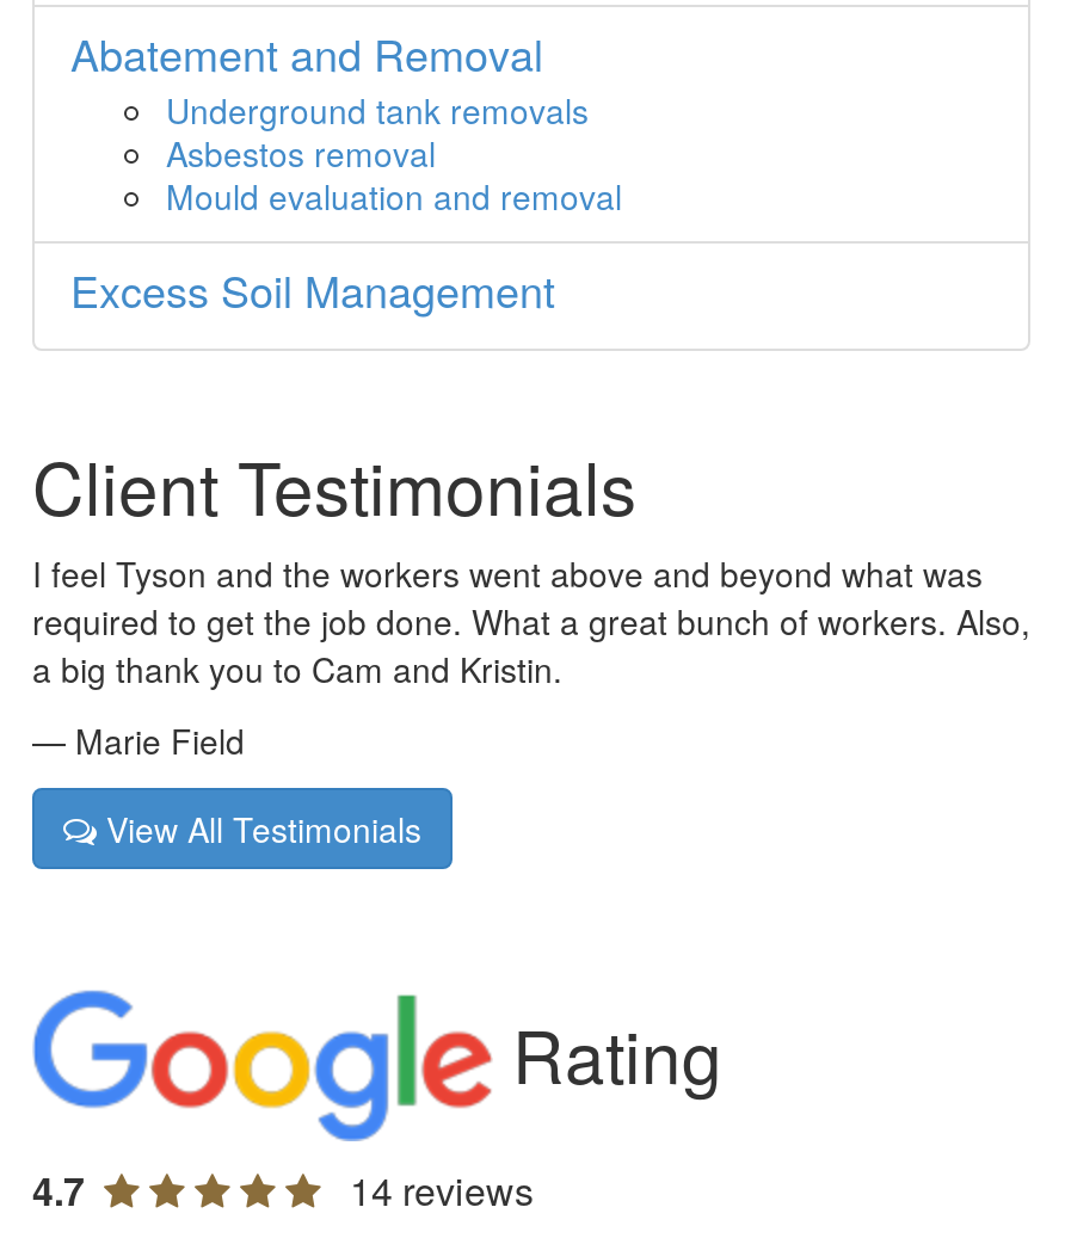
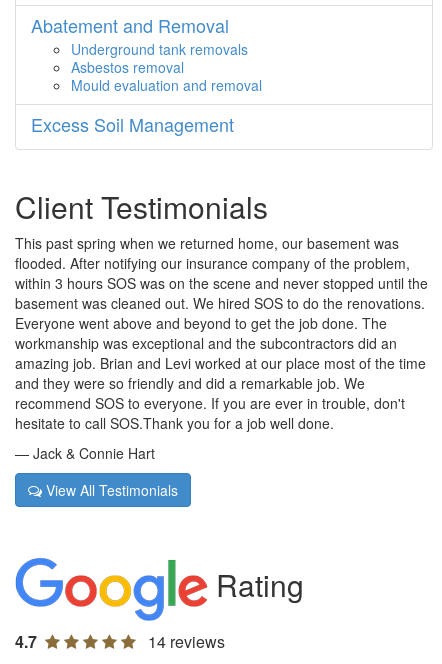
- I feel Tyson and the workers went above and beyond what was
- required to get the job done. What a great bunch of workers. Also,
- a big thank you to Cam and Kristin.
+ This past spring when we returned home, our basement was
+ flooded. After notifying our insurance company of the problem,
+ within 3 hours SOS was on the scene and never stopped until the
+ basement was cleaned out. We hired SOS to do the renovations.
+ Everyone went above and beyond to get the job done. The
+ workmanship was exceptional and the subcontractors did an
+ amazing job. Brian and Levi worked at our place most of the time
+ and they were so friendly and did a remarkable job. We
+ recommend SOS to everyone. If you are ever in trouble, don't
+ hesitate to call SOS.Thank you for a job well done.

- — Marie Field
+ — Jack & Connie Hart
